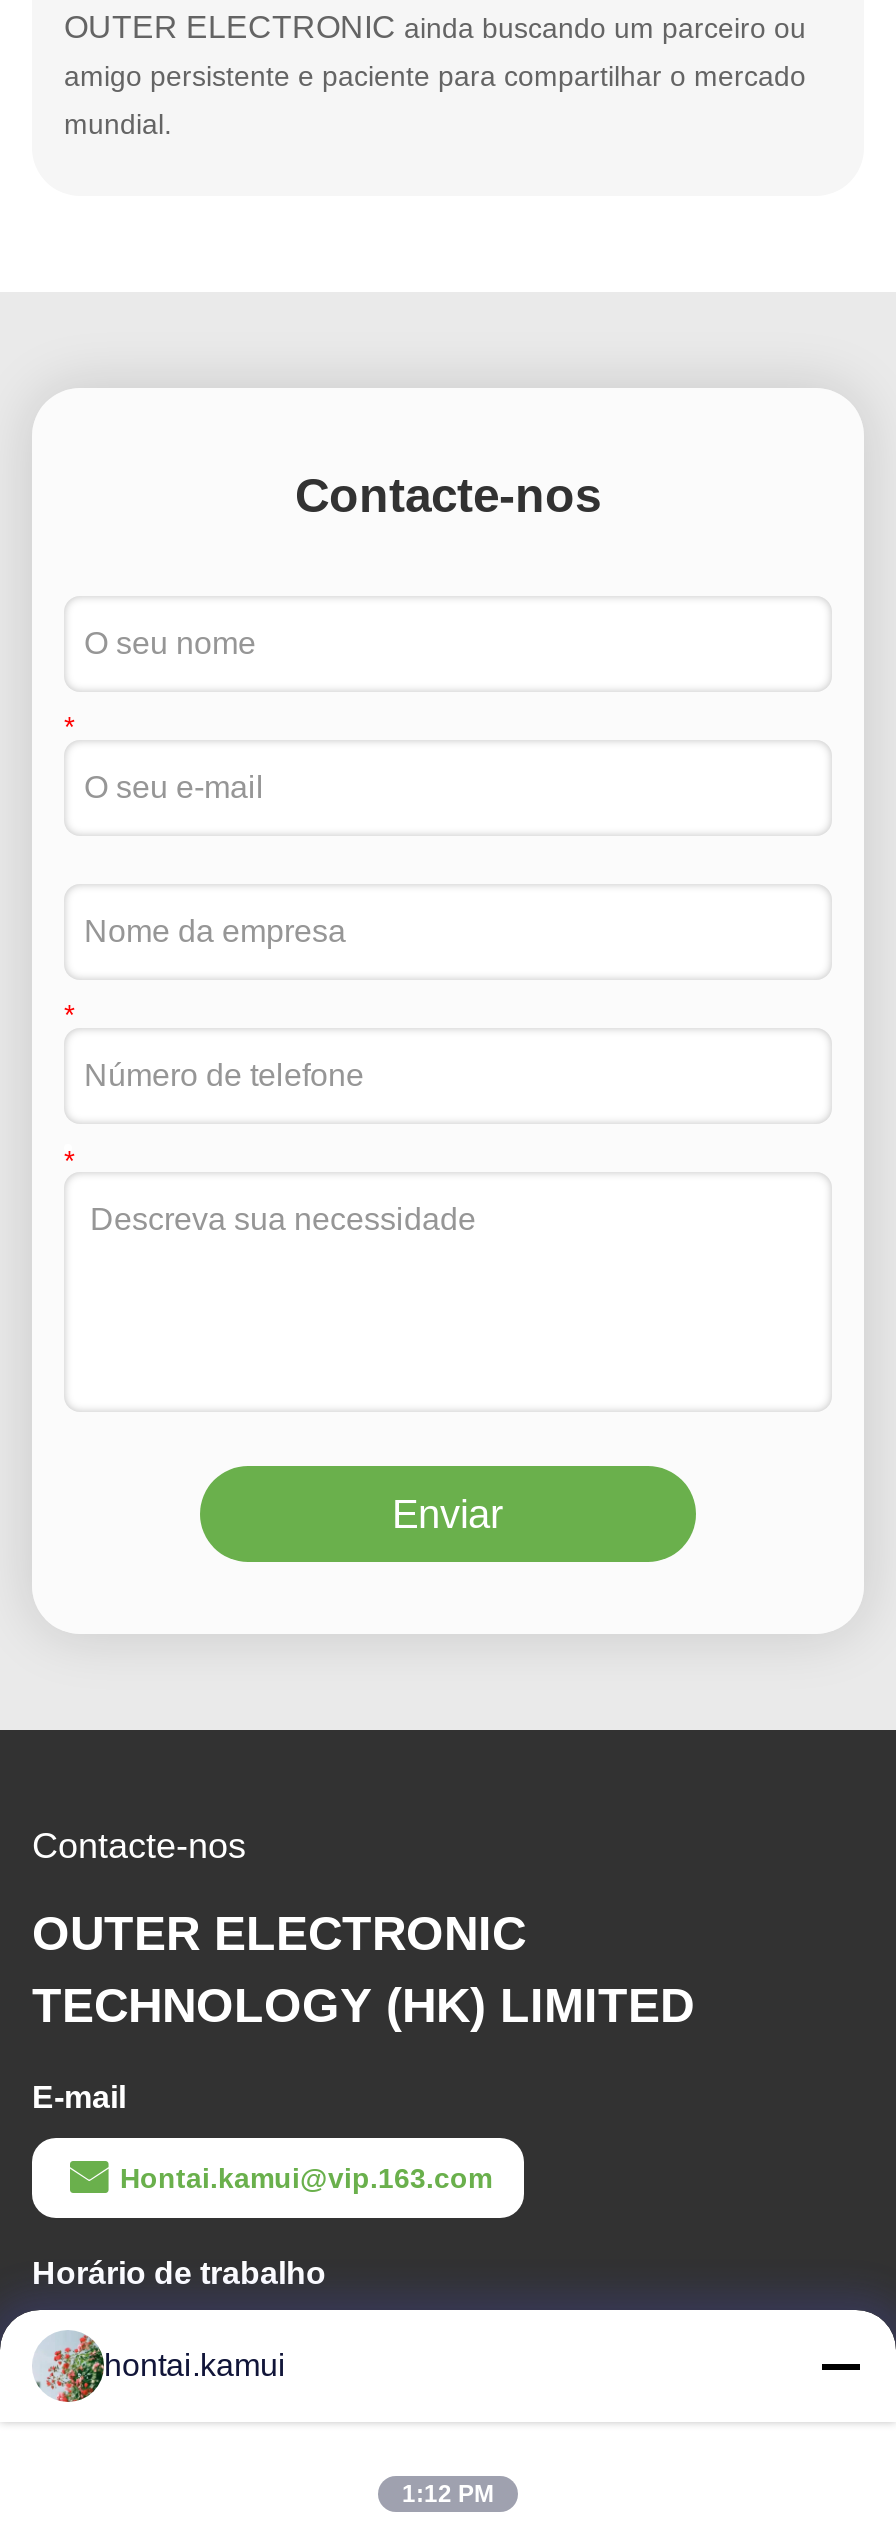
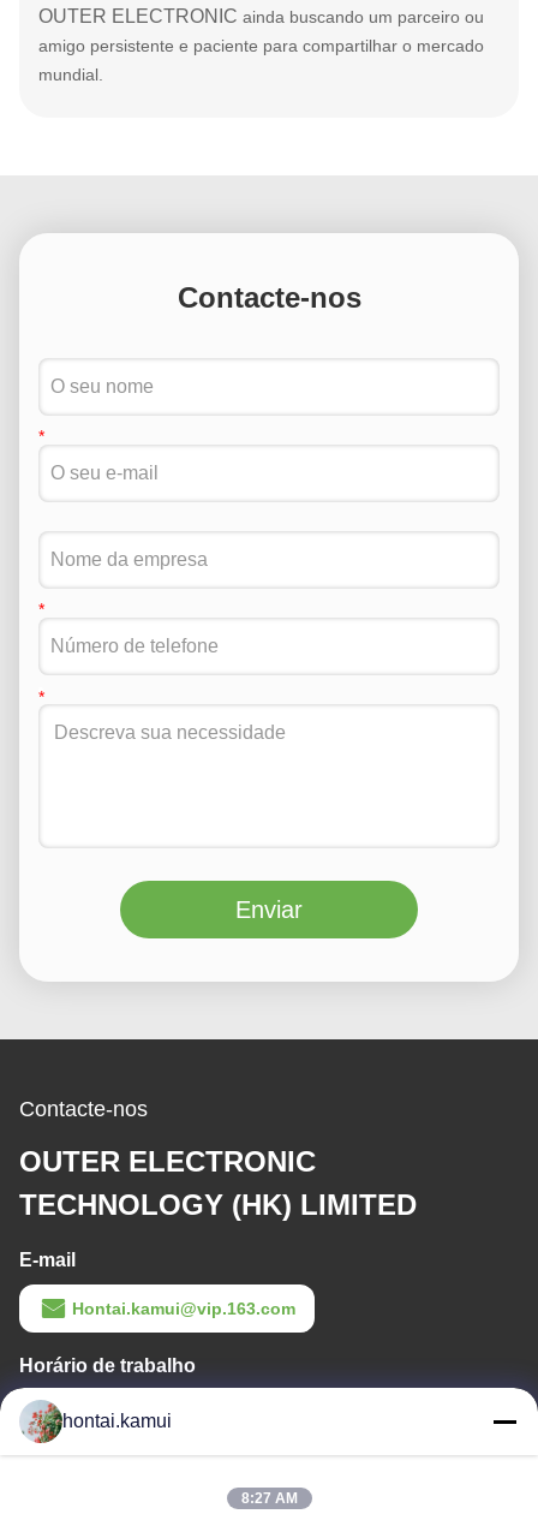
- 1:12 PM
+ 8:27 AM
